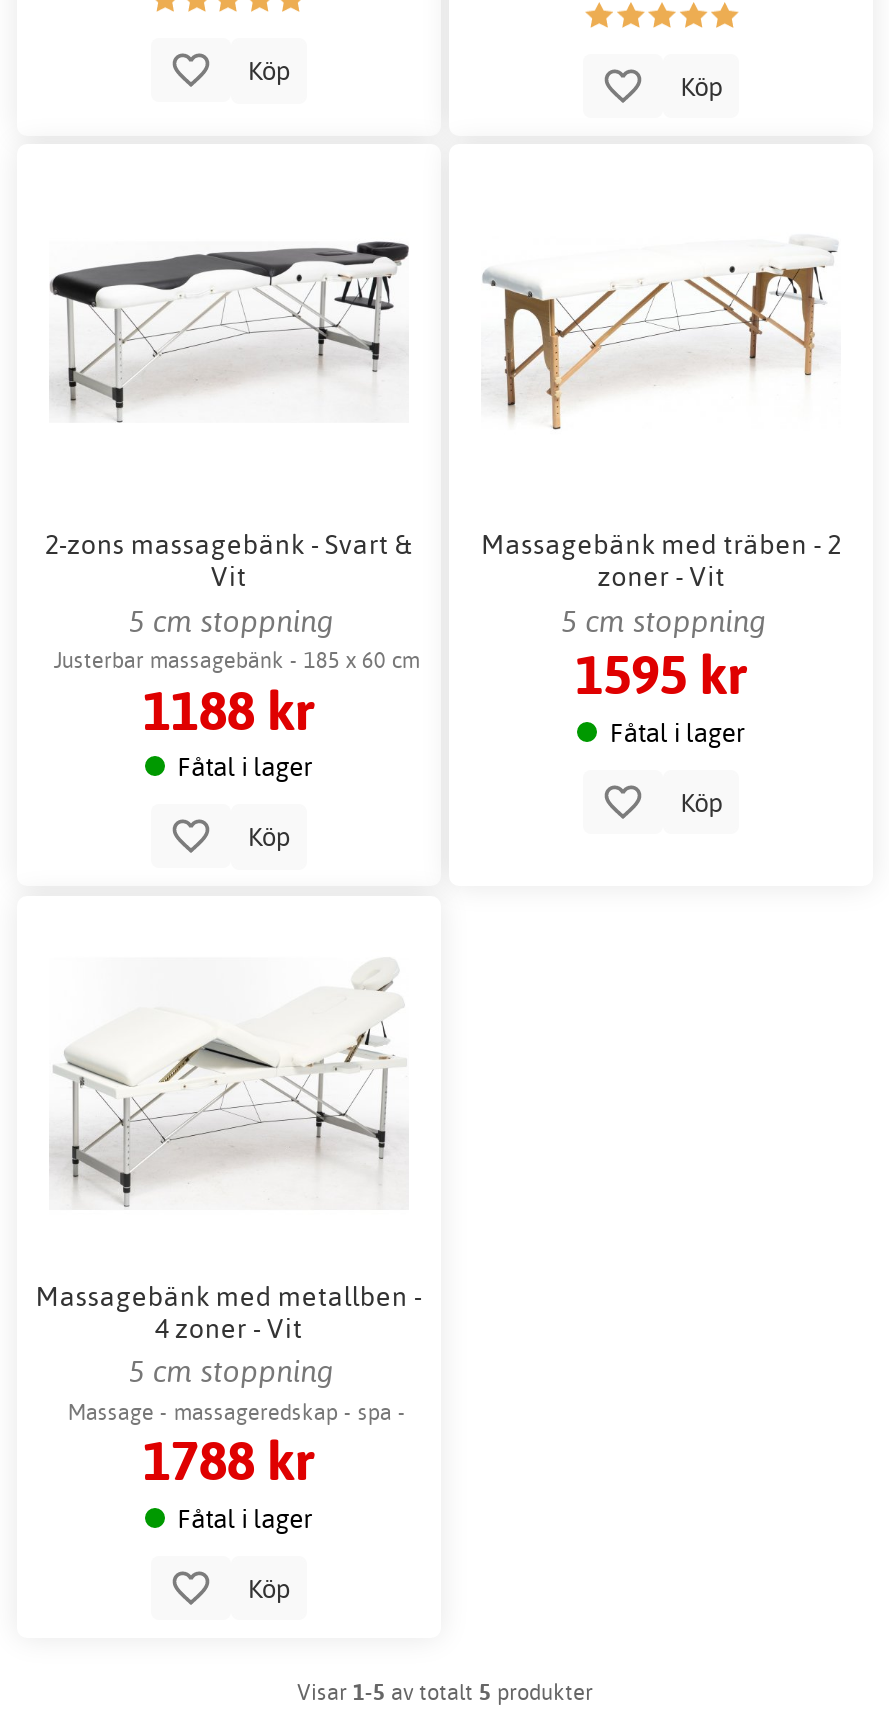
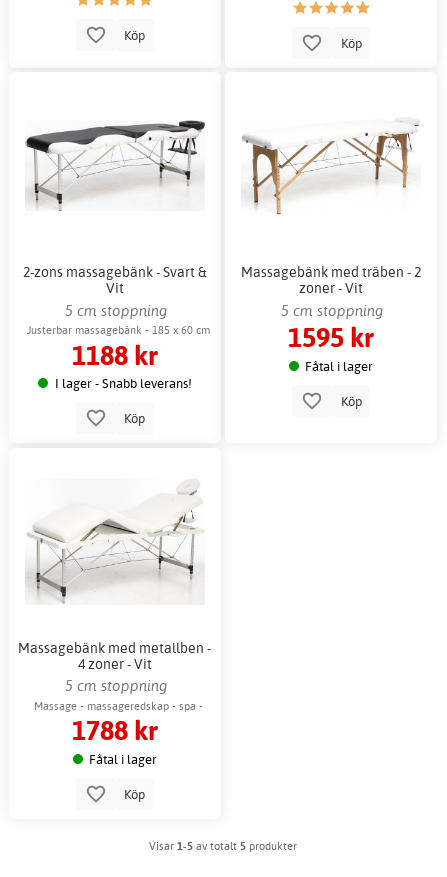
- Fåtal i lager
+ I lager - Snabb leverans!
